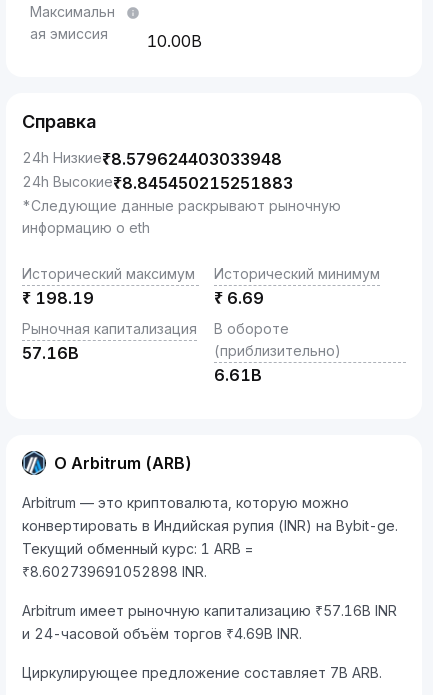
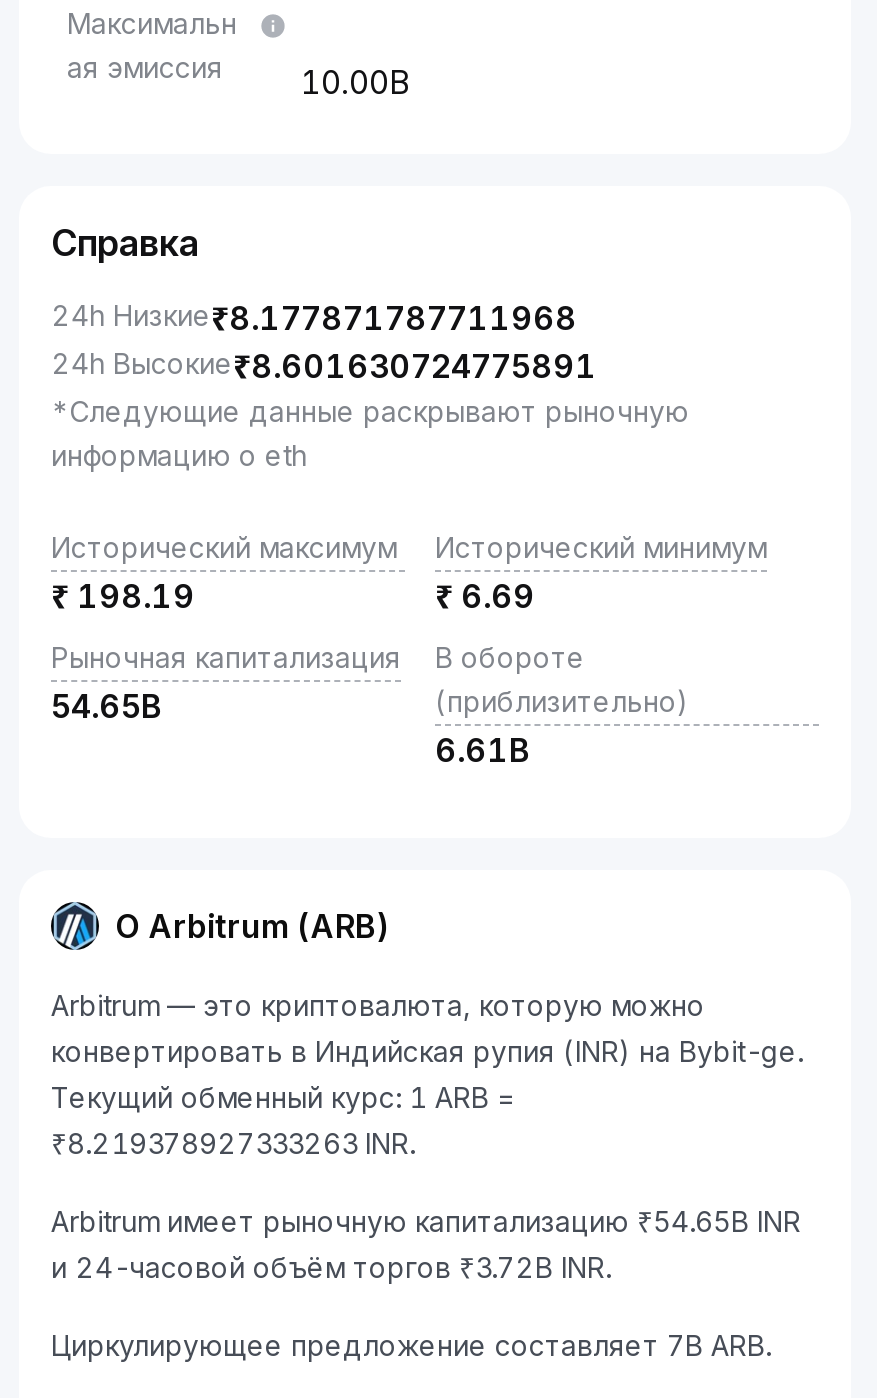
- 24h Низкие₹8.579624403033948
+ 24h Низкие₹8.177871787711968

- 24h Высокие₹8.845450215251883
+ 24h Высокие₹8.601630724775891

- 57.16B
+ 54.65B

- ₹8.602739691052898 INR.
+ ₹8.219378927333263 INR.

- Arbitrum имеет рыночную капитализацию ₹57.16B INR
+ Arbitrum имеет рыночную капитализацию ₹54.65B INR

- и 24-часовой объём торгов ₹4.69B INR.
+ и 24-часовой объём торгов ₹3.72B INR.
